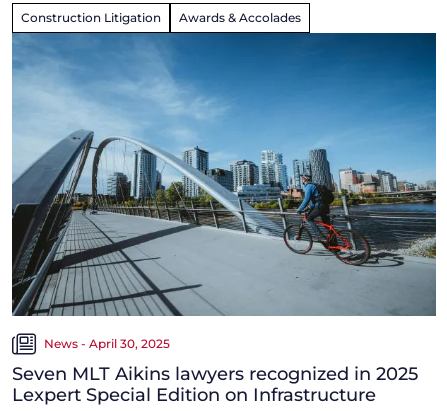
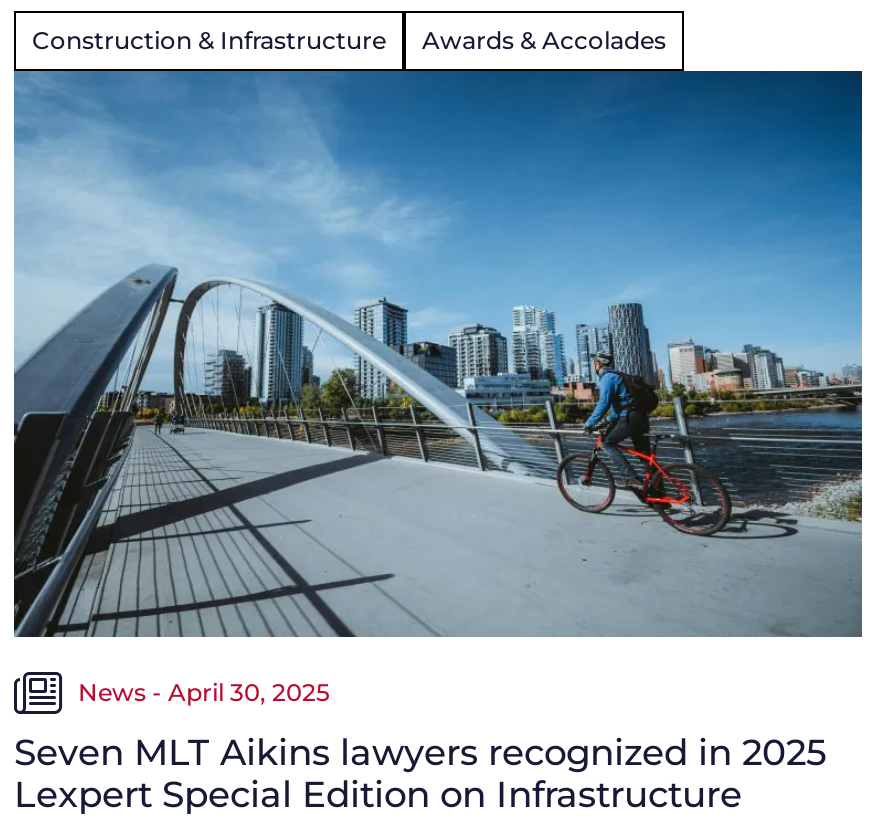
- Construction Litigation
+ Construction & Infrastructure
